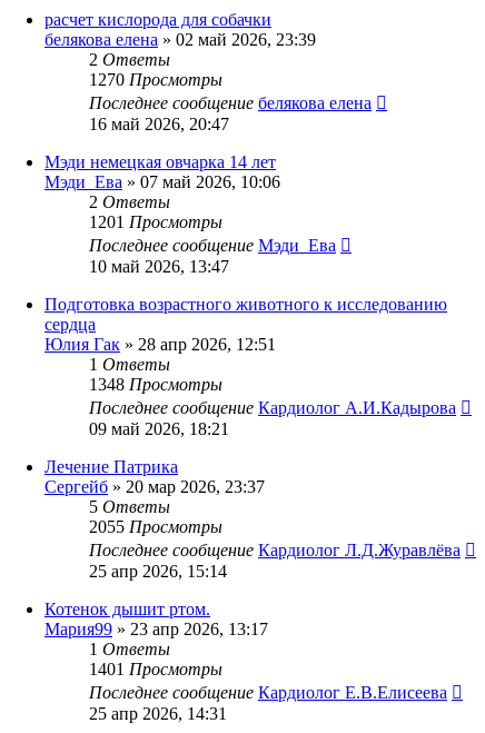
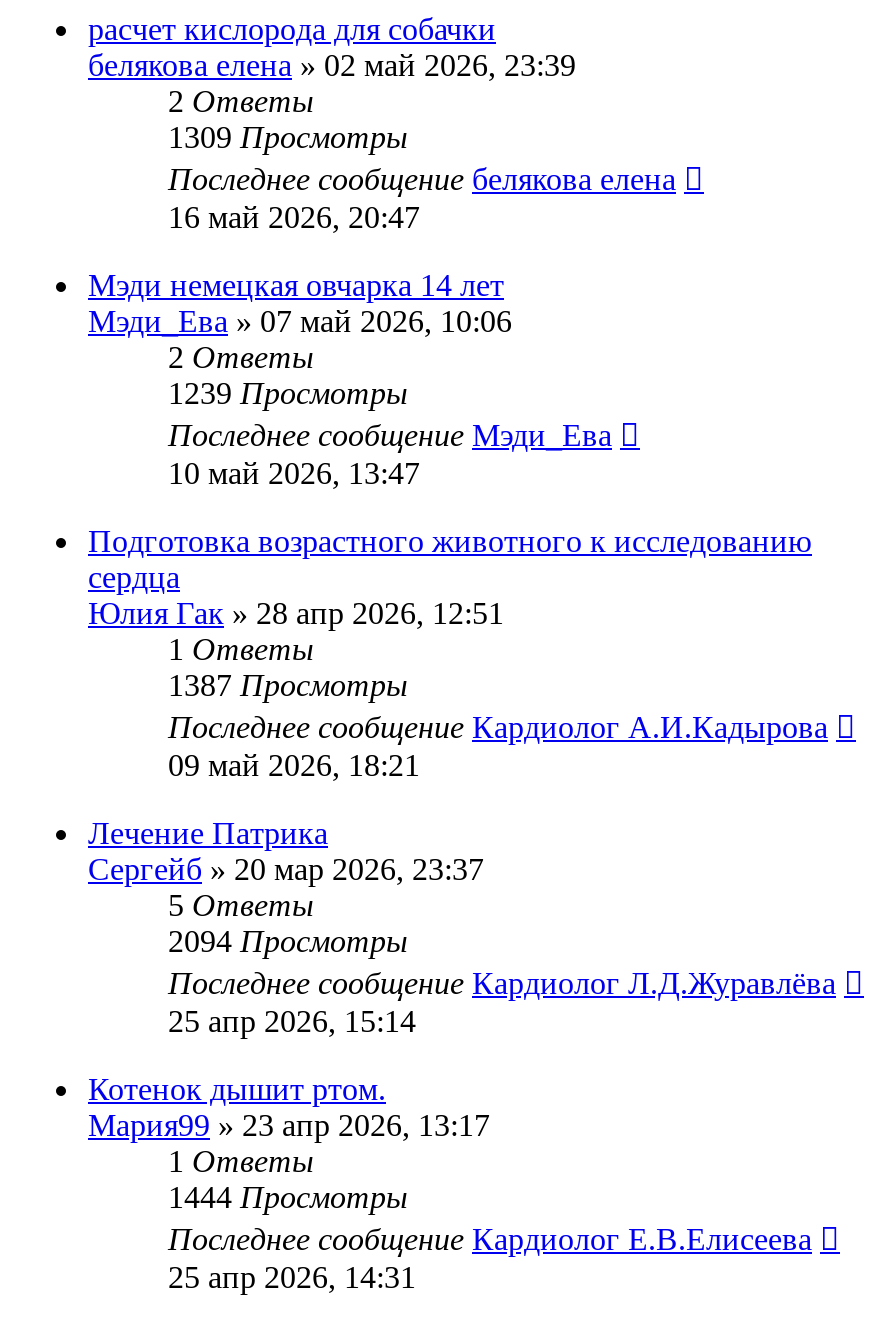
- 1270 Просмотры
+ 1309 Просмотры

- 1201 Просмотры
+ 1239 Просмотры

- 1348 Просмотры
+ 1387 Просмотры

- 2055 Просмотры
+ 2094 Просмотры

- 1401 Просмотры
+ 1444 Просмотры
